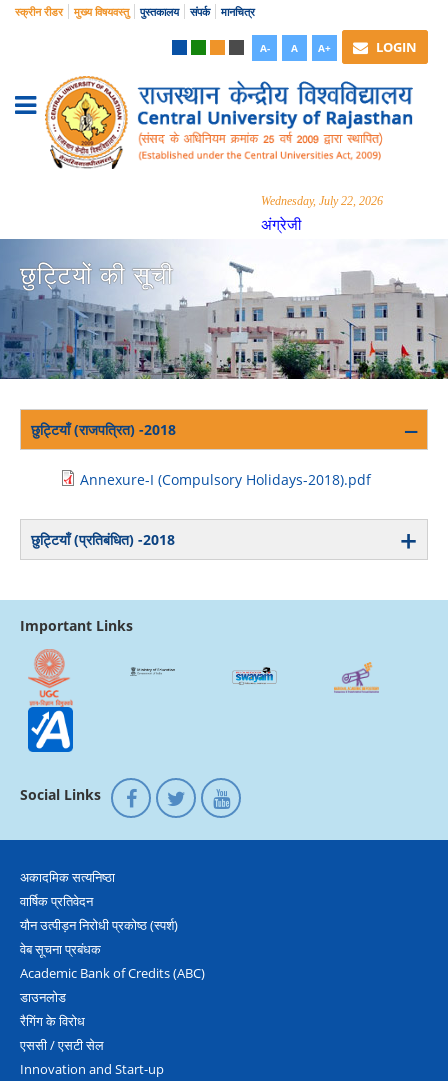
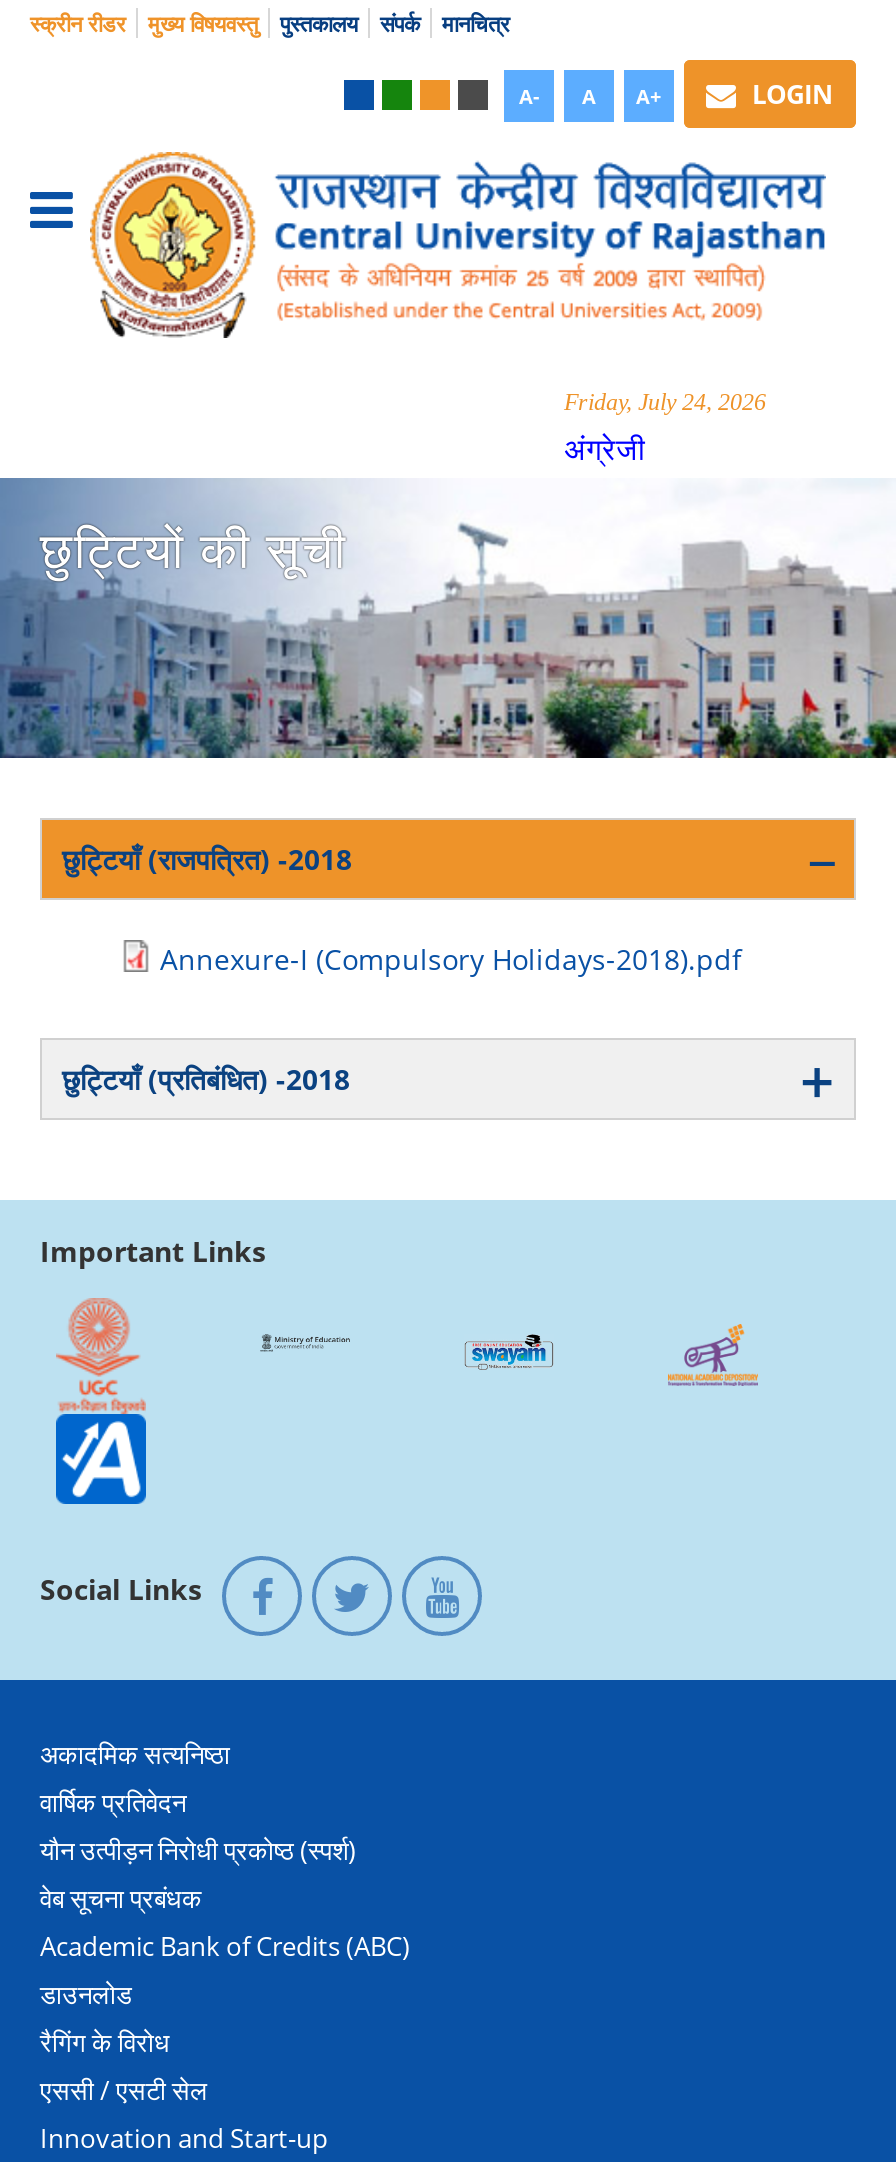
- Wednesday, July 22, 2026
+ Friday, July 24, 2026
